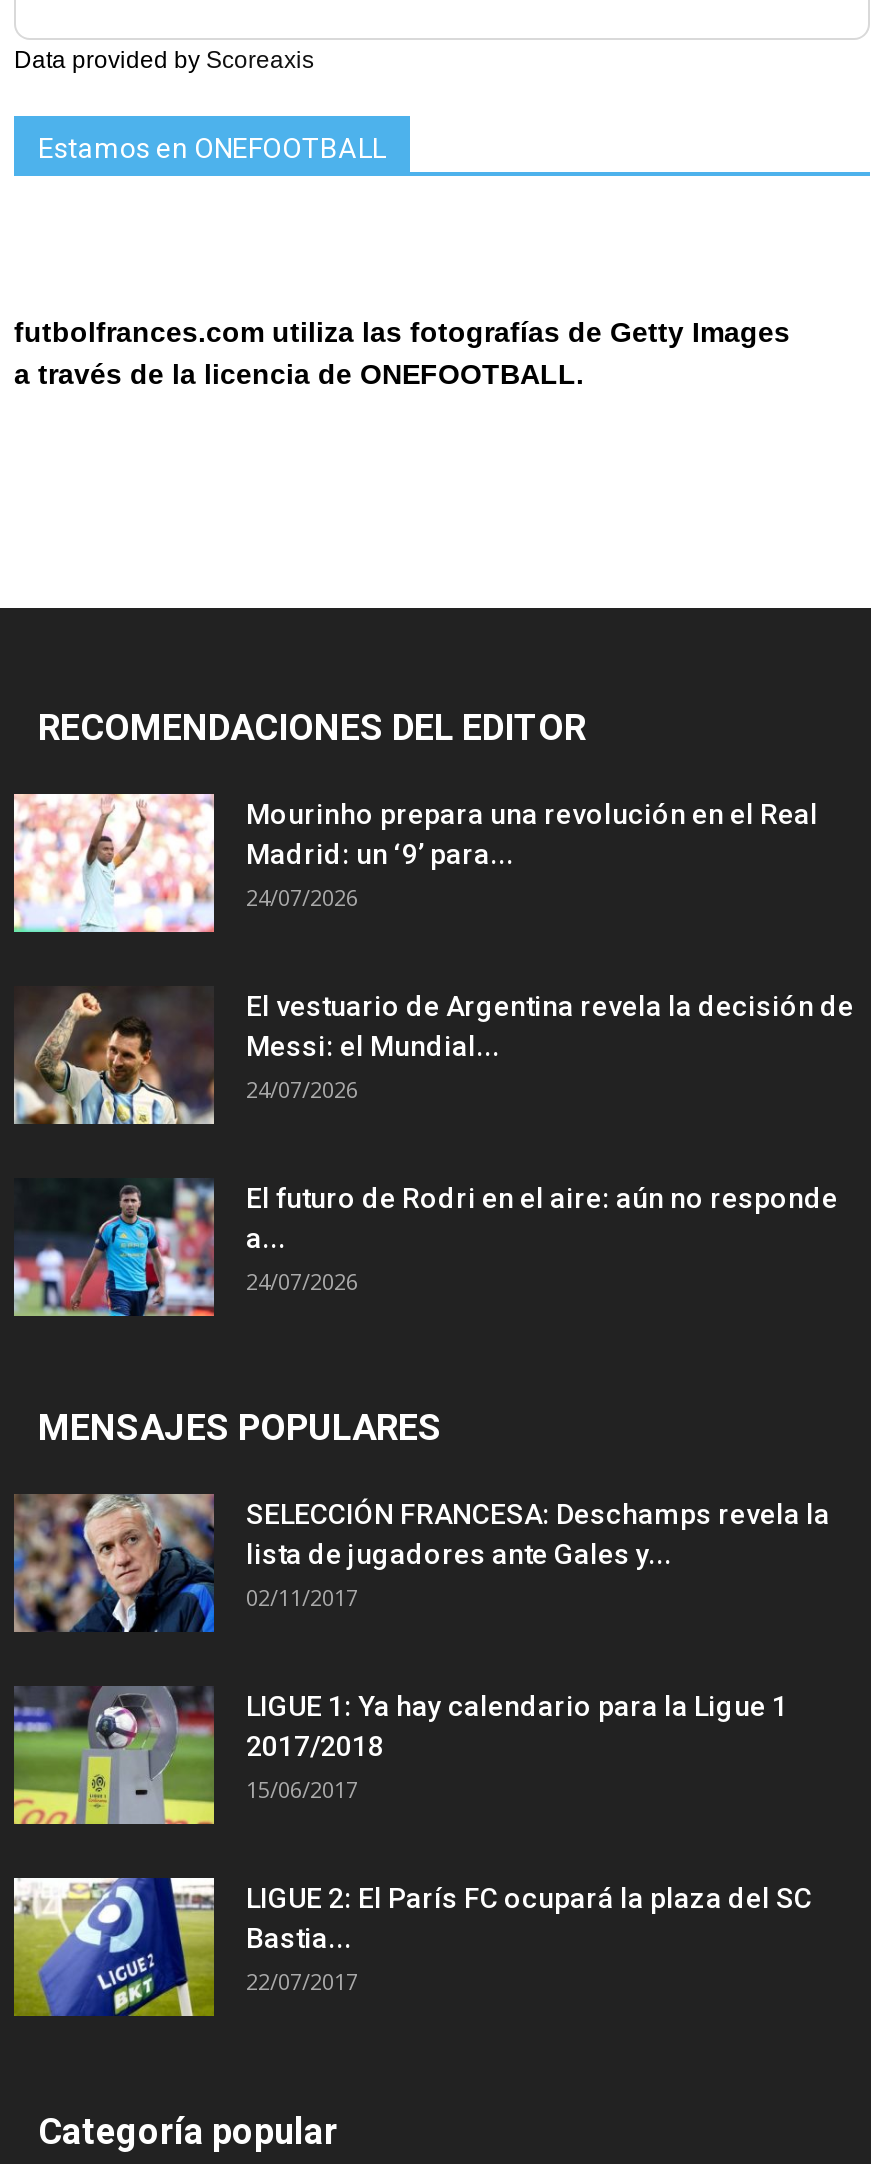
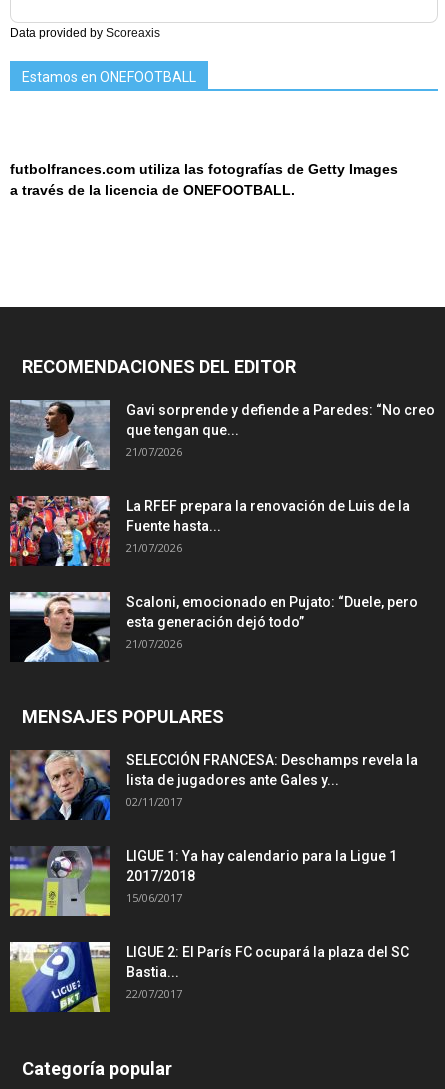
- [image]
- Mourinho prepara una revolución en el Real
- Madrid: un ‘9’ para...
- 24/07/2026
+ [image]
+ Gavi sorprende y defiende a Paredes: “No creo
+ que tengan que...
+ 21/07/2026

- [image]
- El vestuario de Argentina revela la decisión de
- Messi: el Mundial...
- 24/07/2026
+ [image]
+ La RFEF prepara la renovación de Luis de la
+ Fuente hasta...
+ 21/07/2026

- [image]
- El futuro de Rodri en el aire: aún no responde
- a...
- 24/07/2026
+ [image]
+ Scaloni, emocionado en Pujato: “Duele, pero
+ esta generación dejó todo”
+ 21/07/2026
